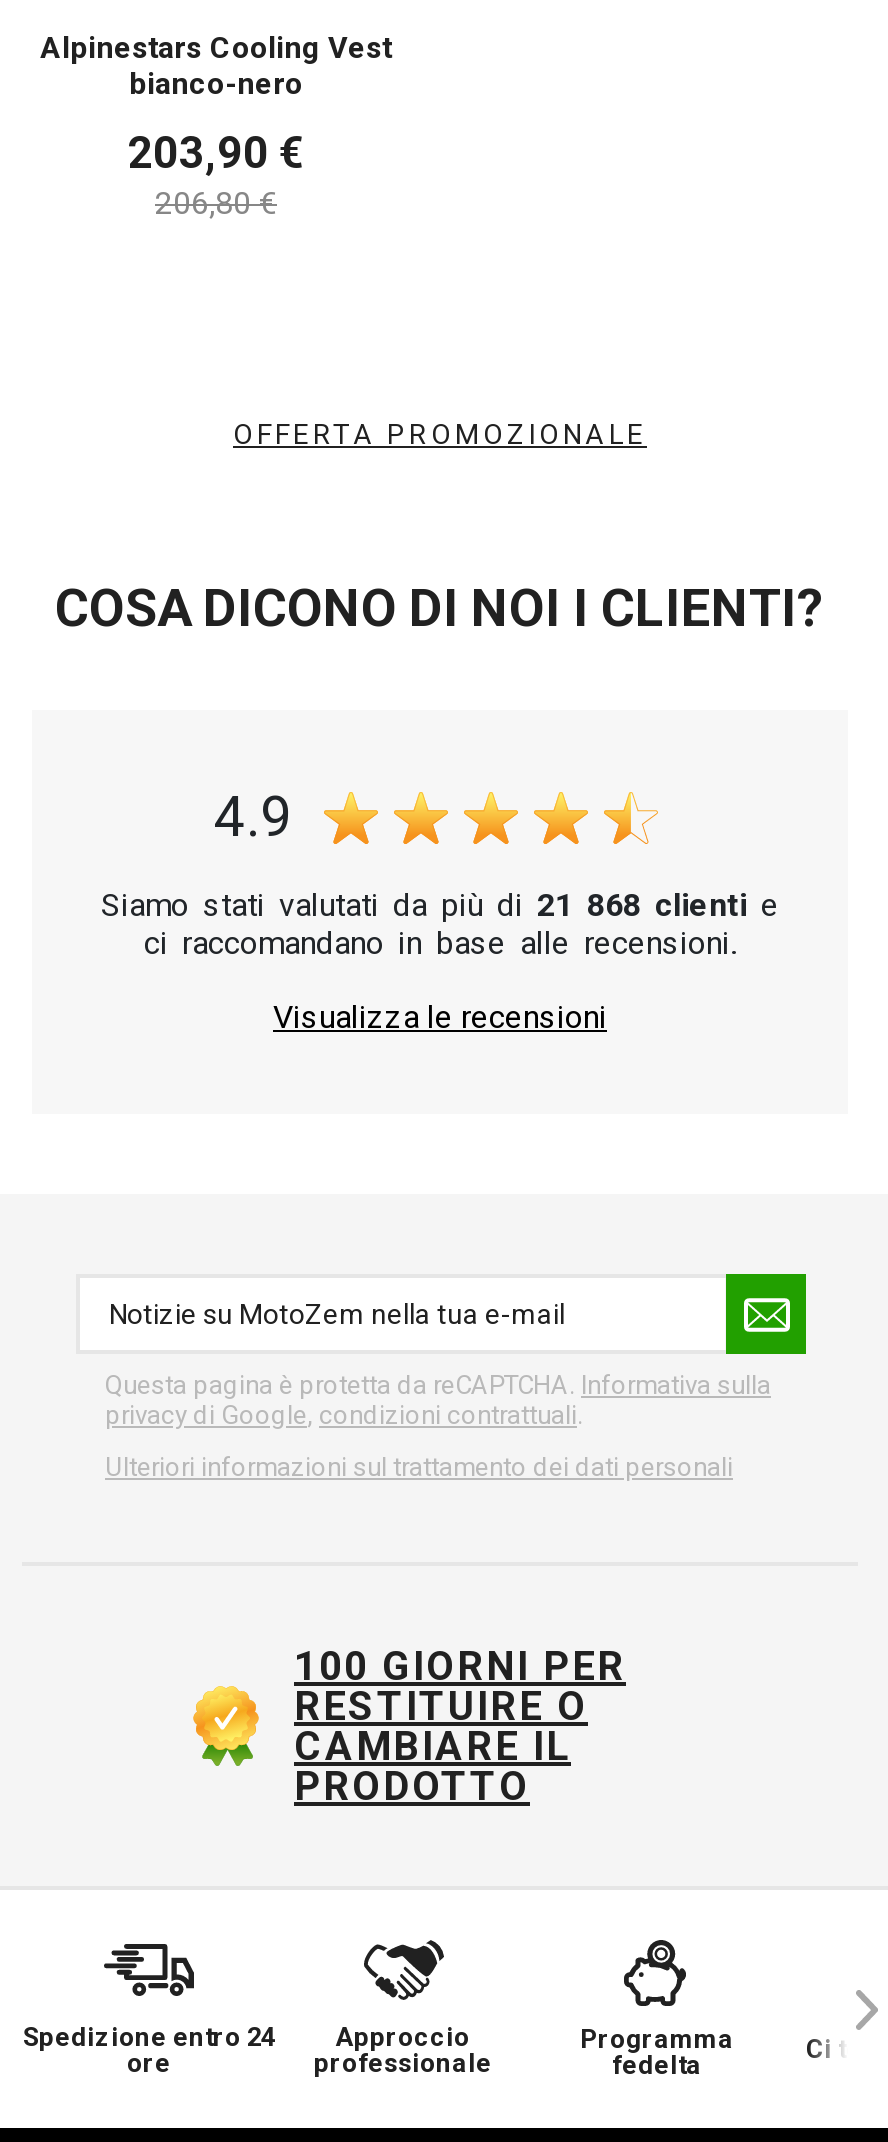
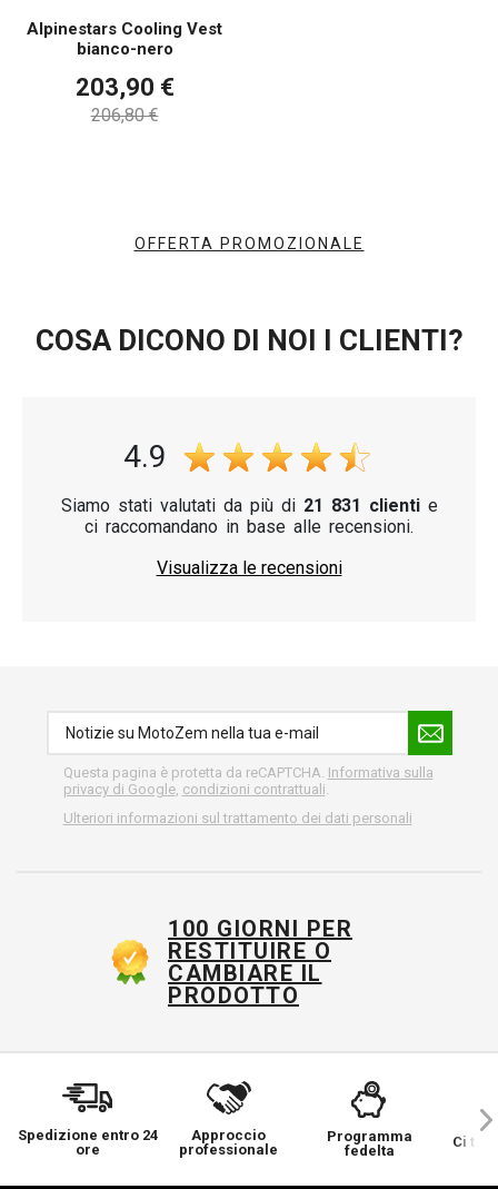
- Siamo stati valutati da più di 21 868 clienti e
+ Siamo stati valutati da più di 21 831 clienti e
